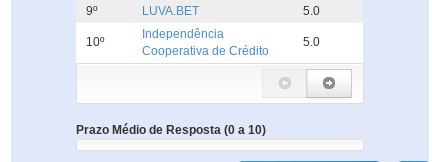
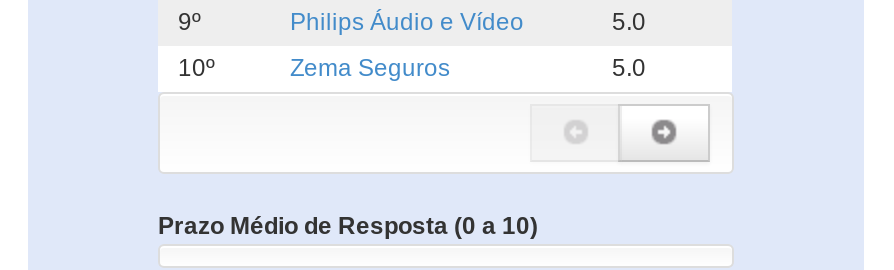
- LUVA.BET
+ Philips Áudio e Vídeo

- Independência
- Cooperativa de Crédito
+ Zema Seguros
